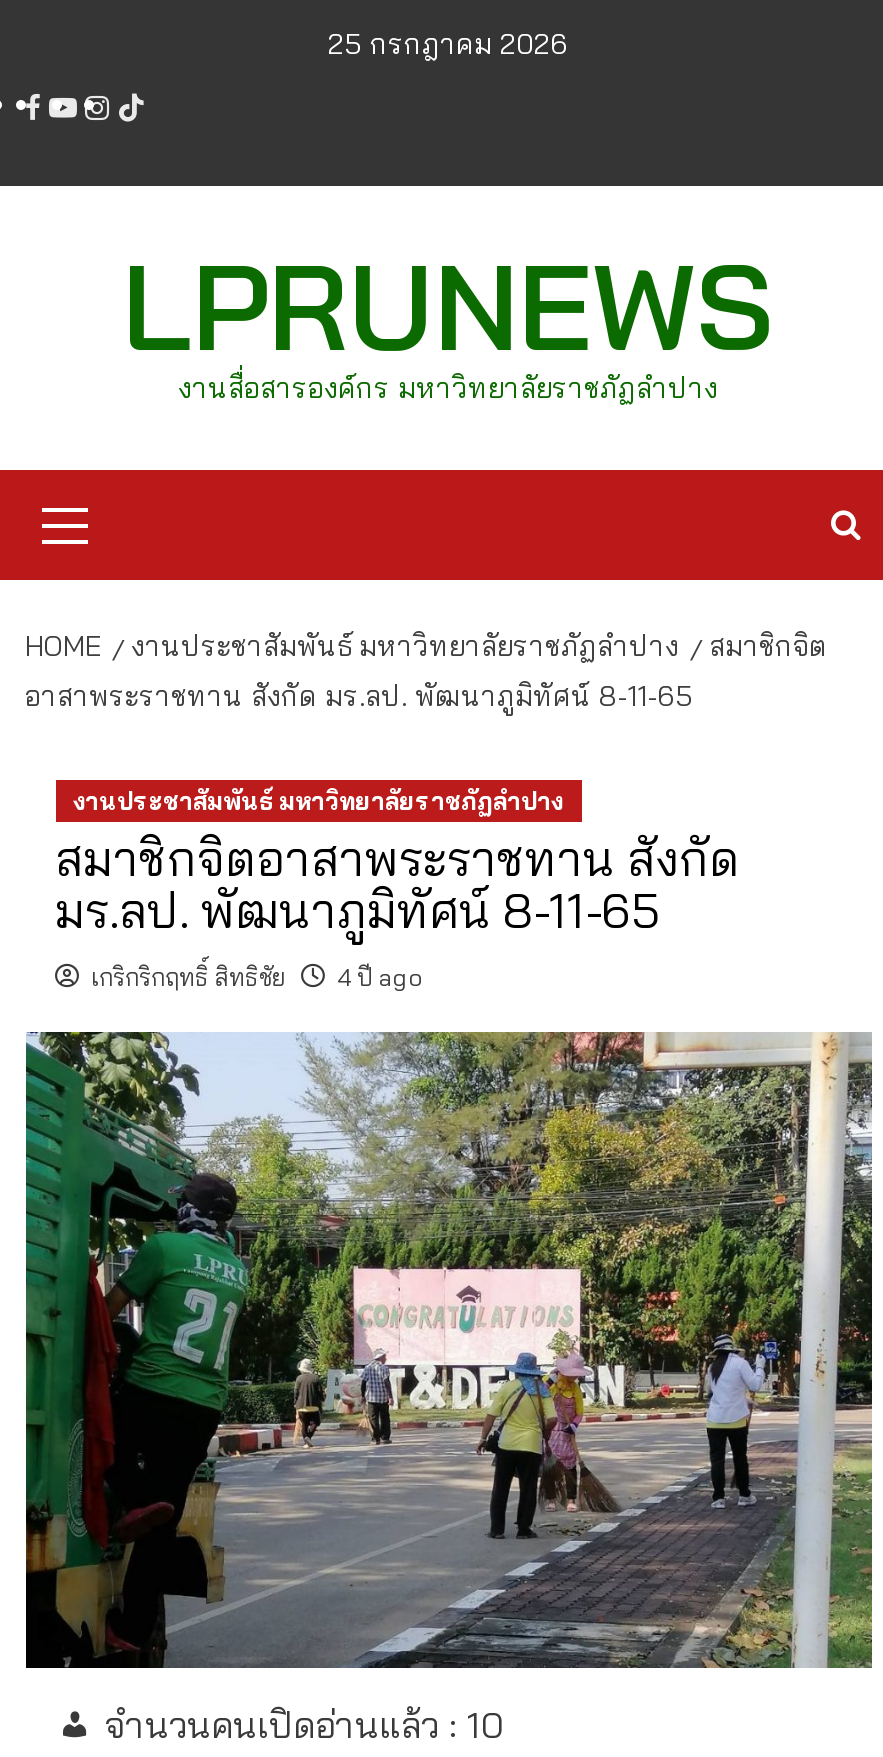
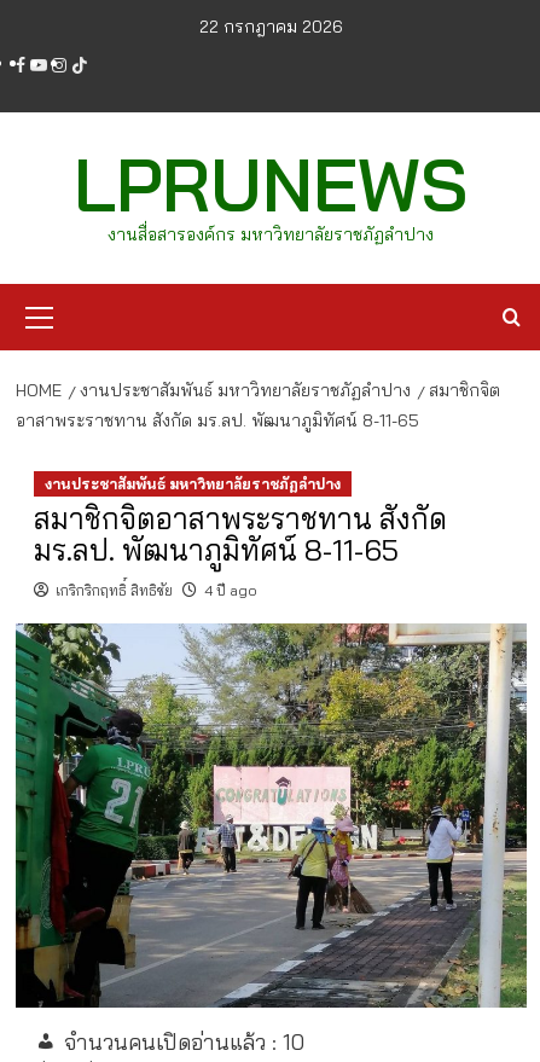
- 25 กรกฎาคม 2026
+ 22 กรกฎาคม 2026
